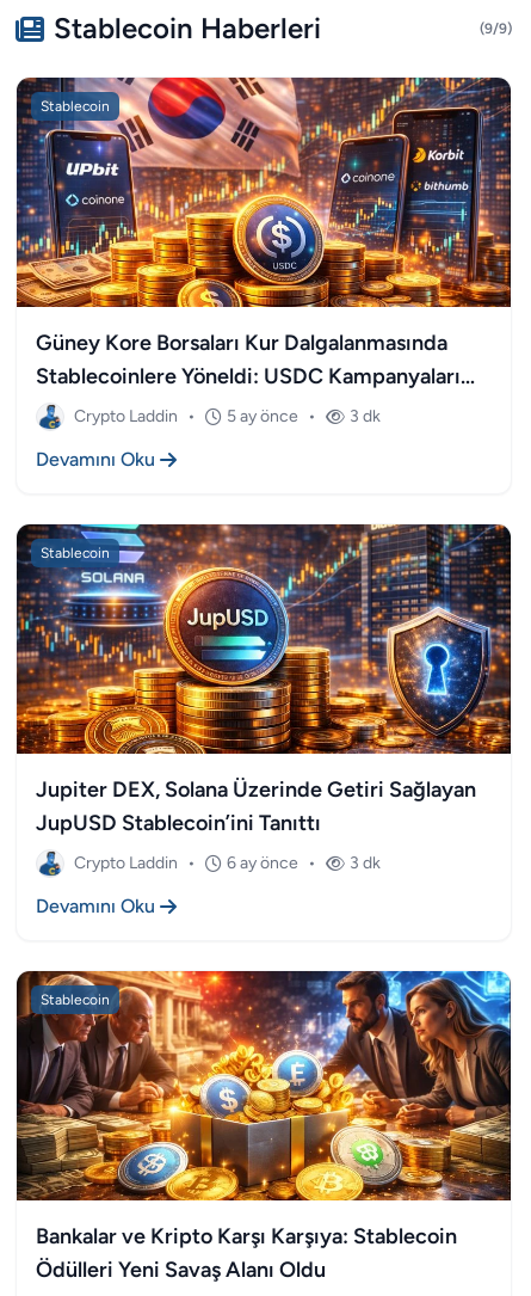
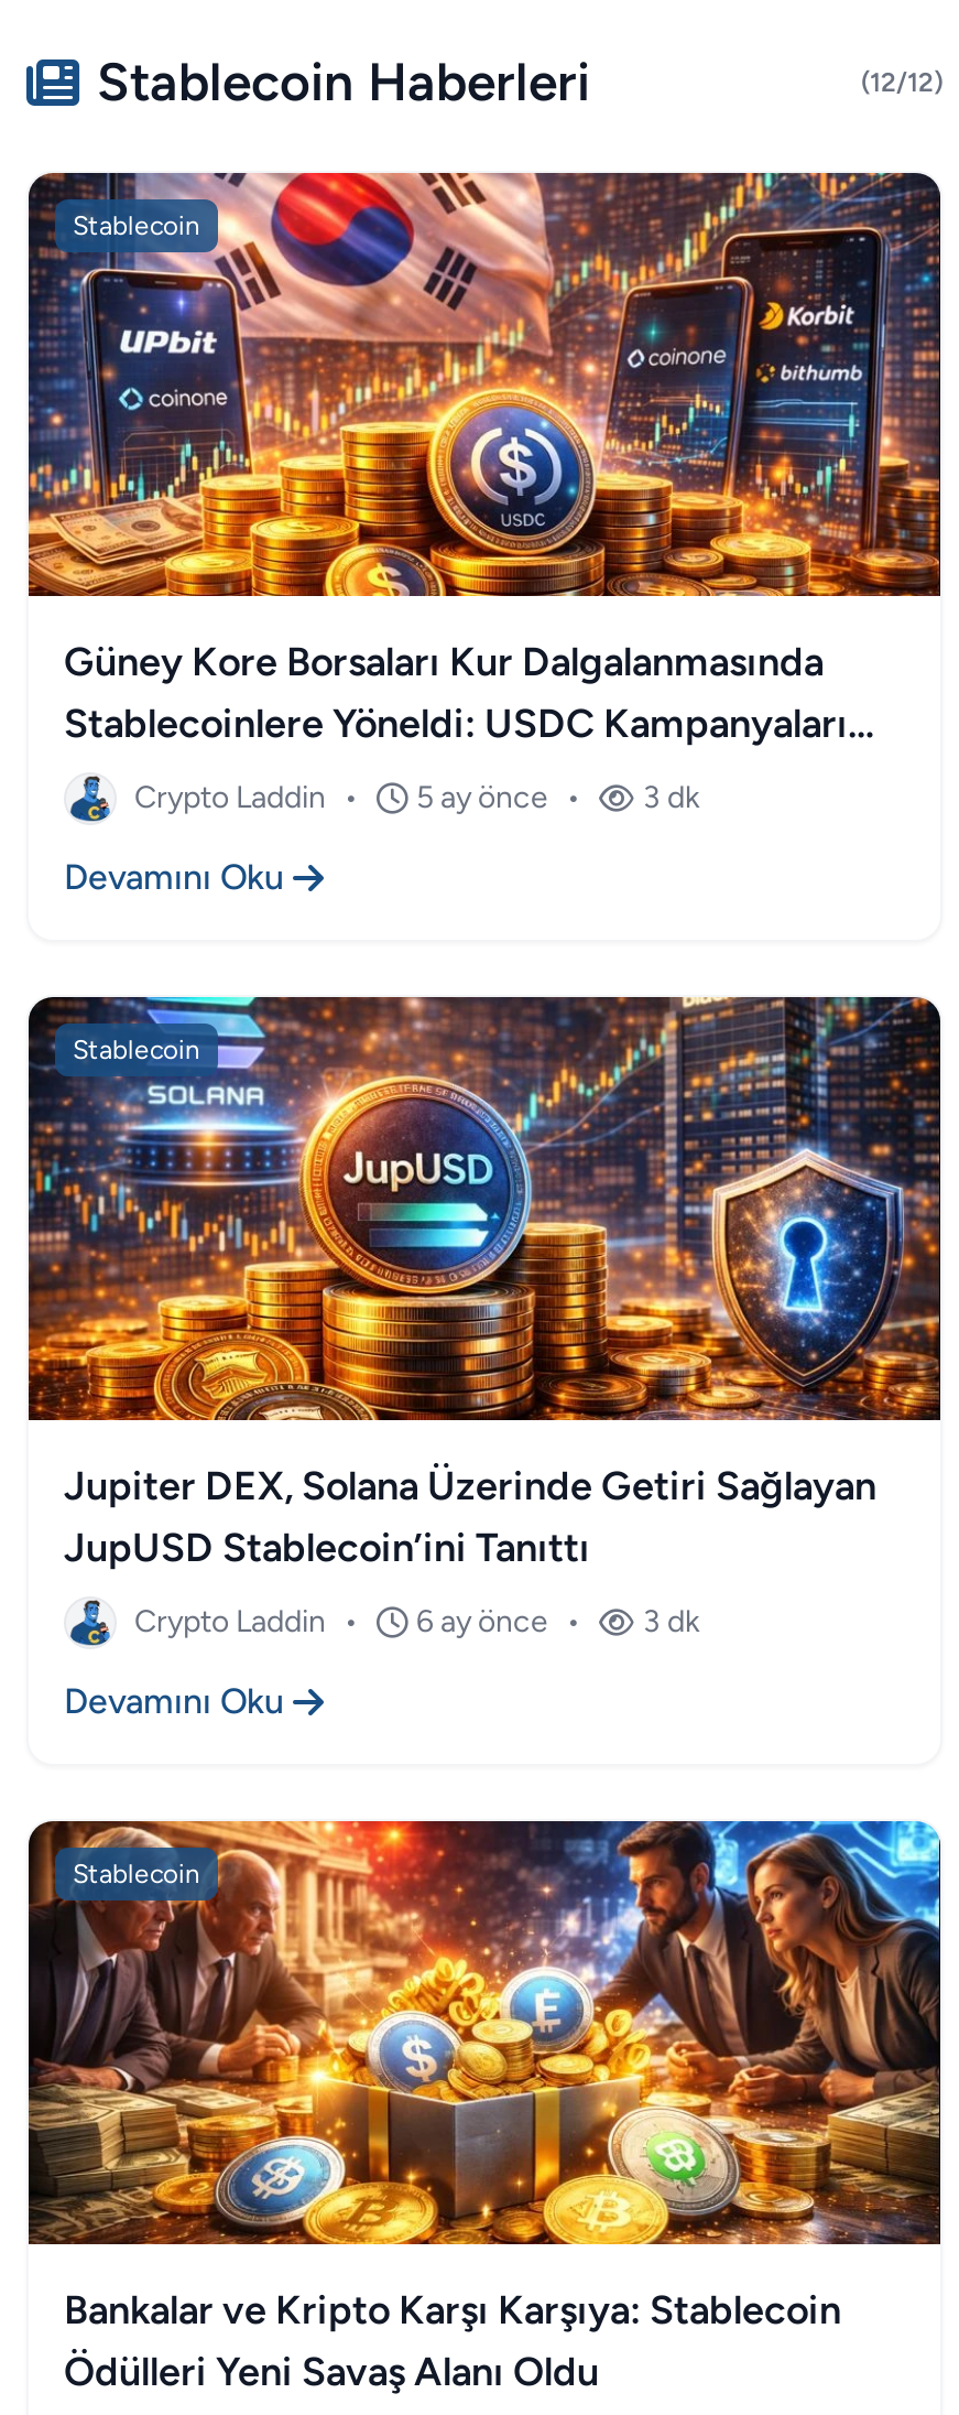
- (9/9)
+ (12/12)
